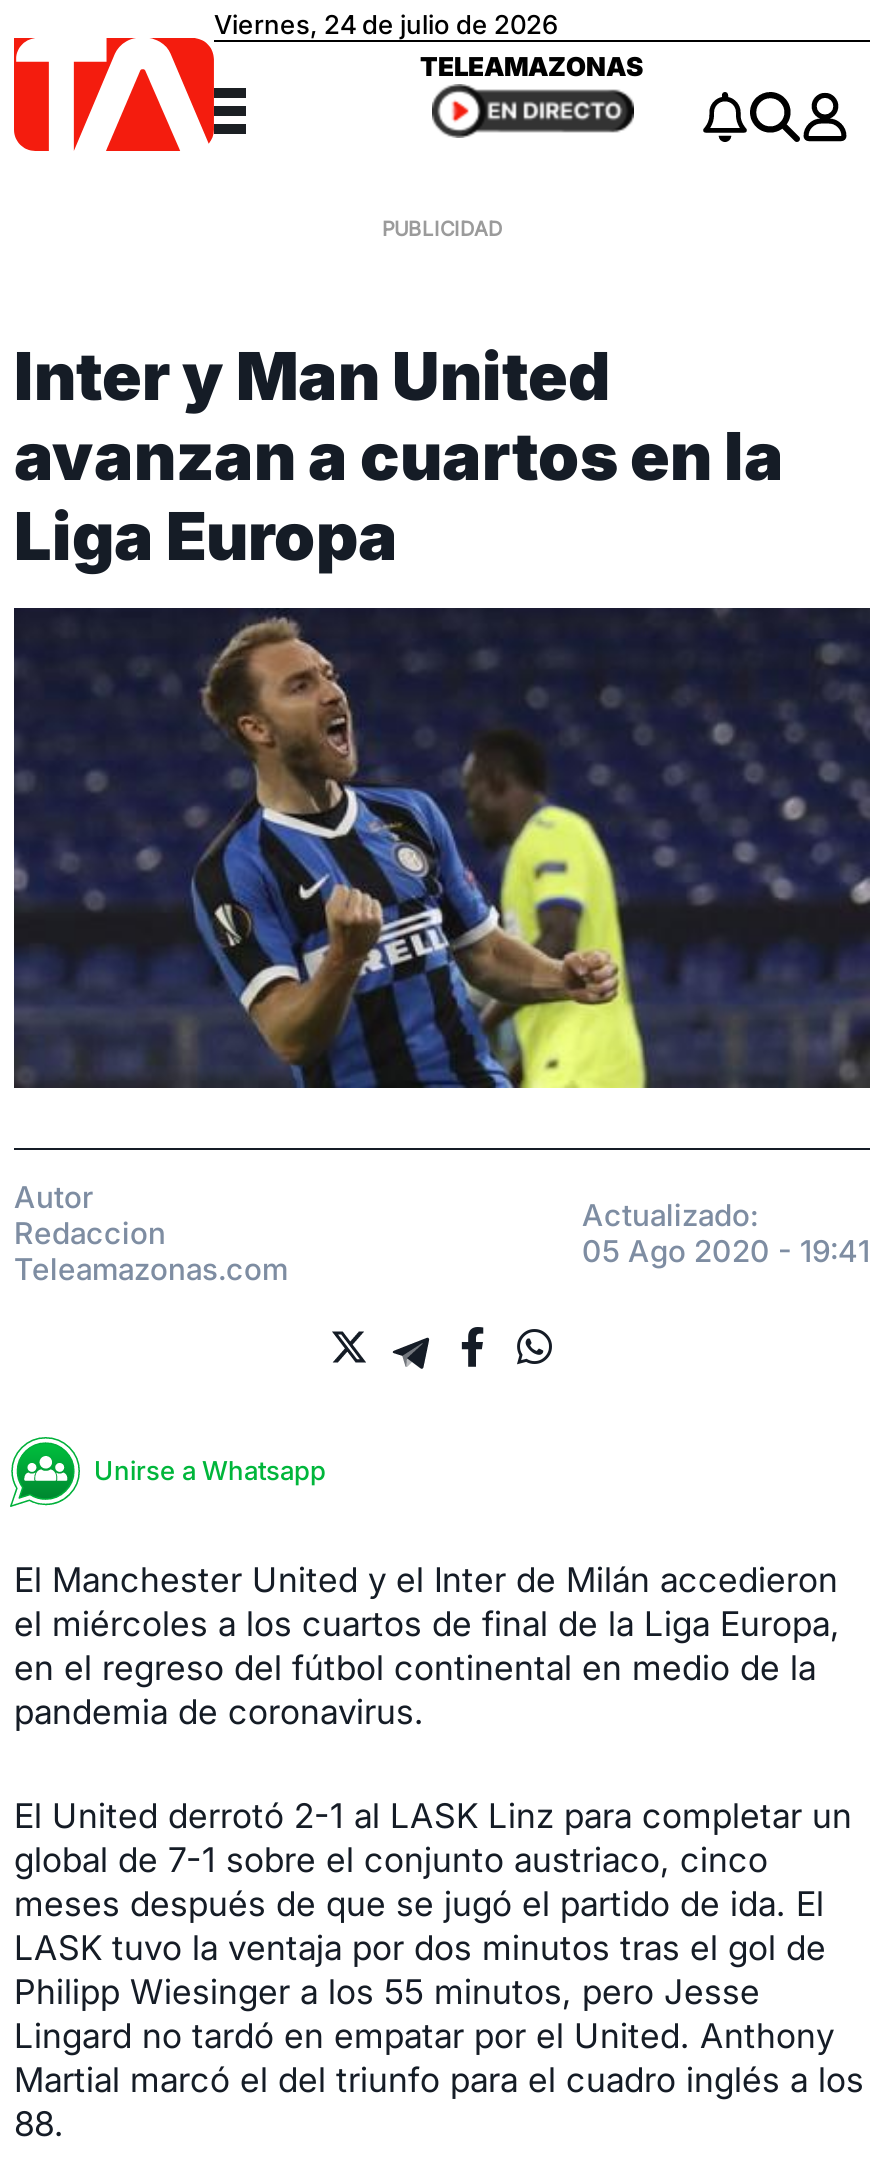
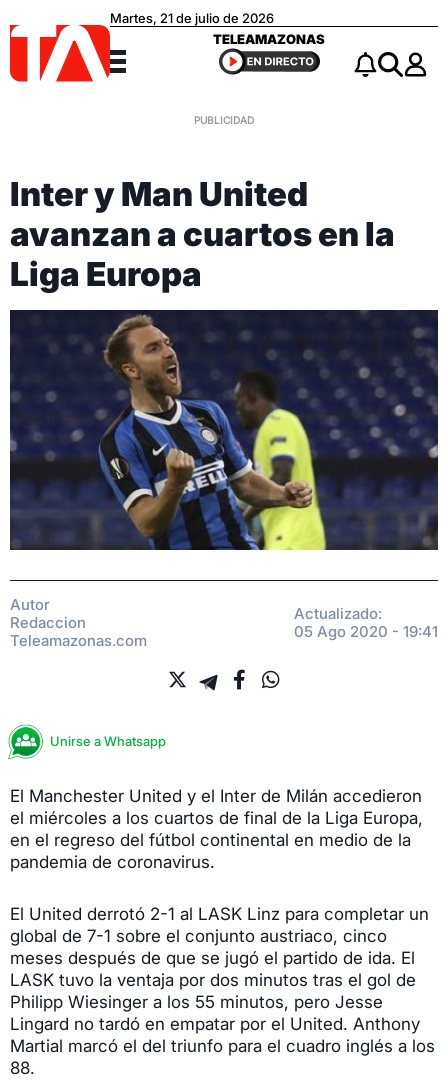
- Viernes, 24 de julio de 2026
+ Martes, 21 de julio de 2026
